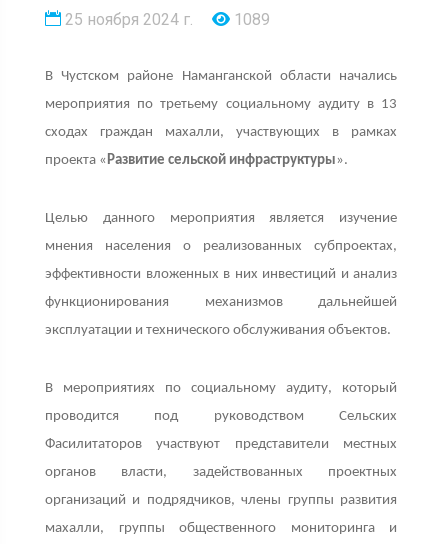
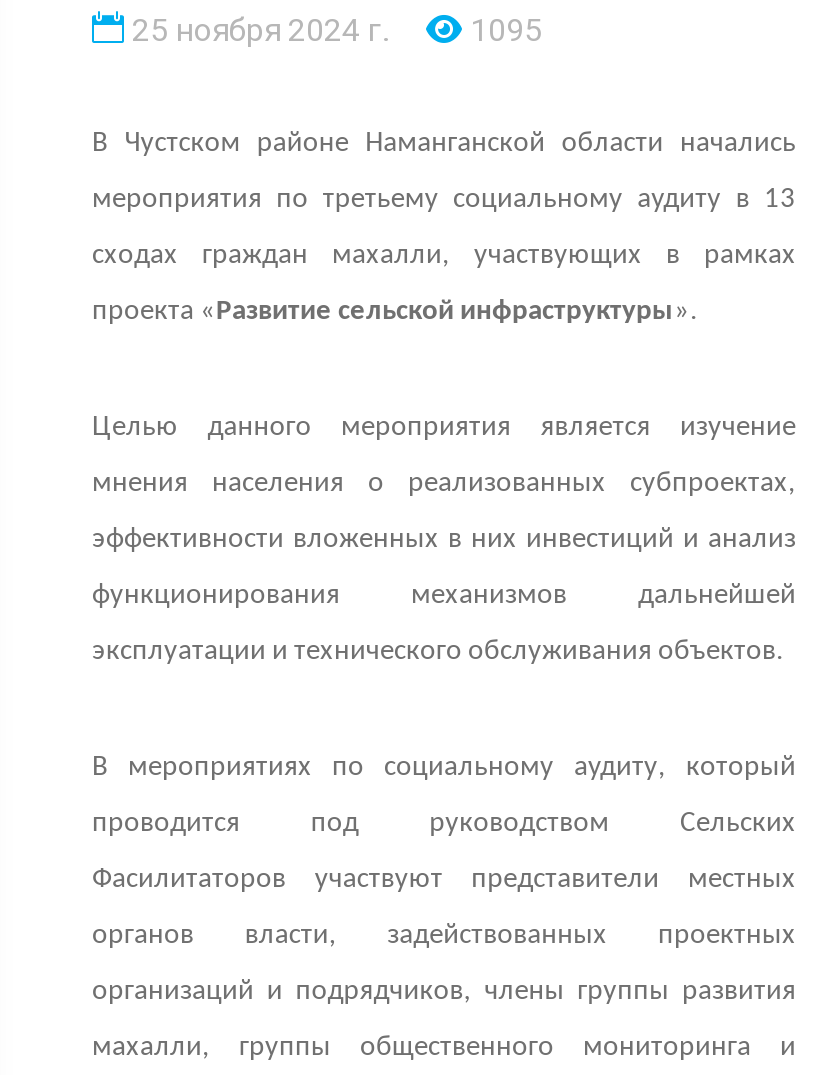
- 1089
+ 1095
